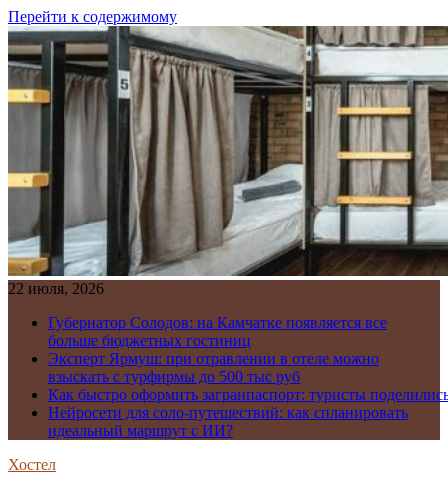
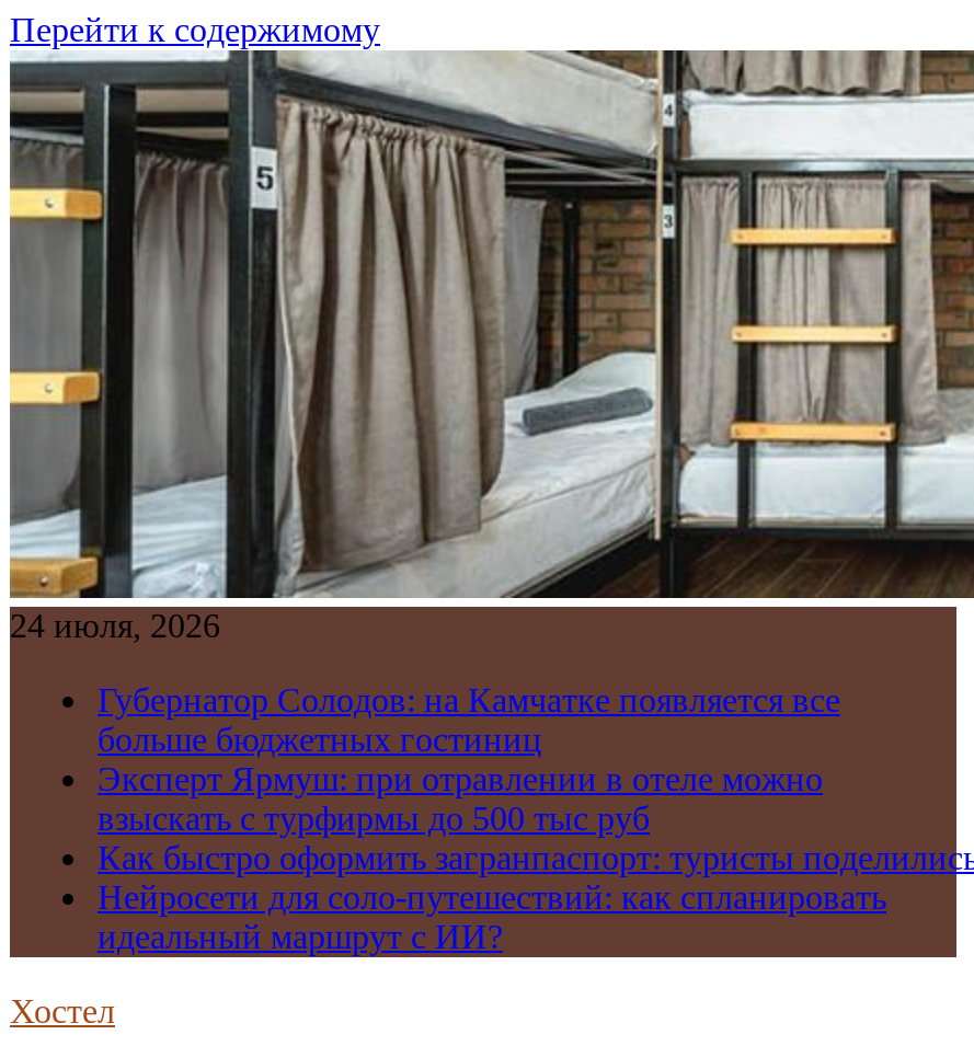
- 22 июля, 2026
+ 24 июля, 2026
